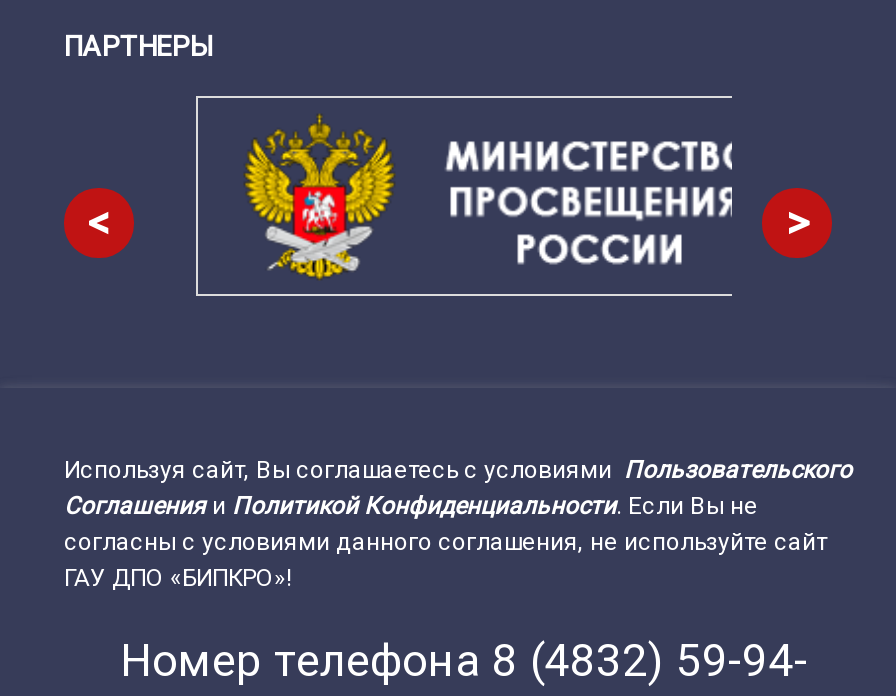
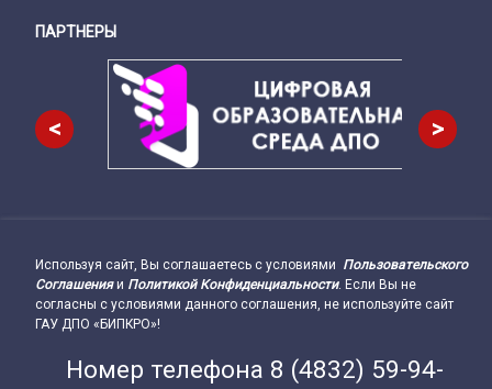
- [image]
+ [image]
